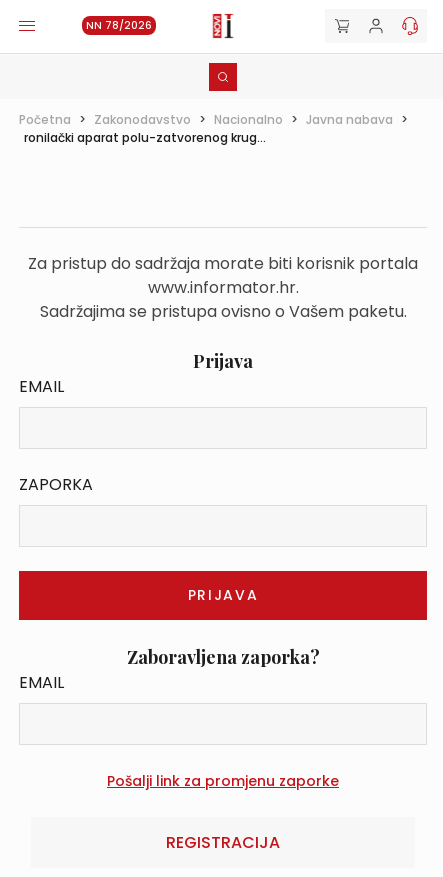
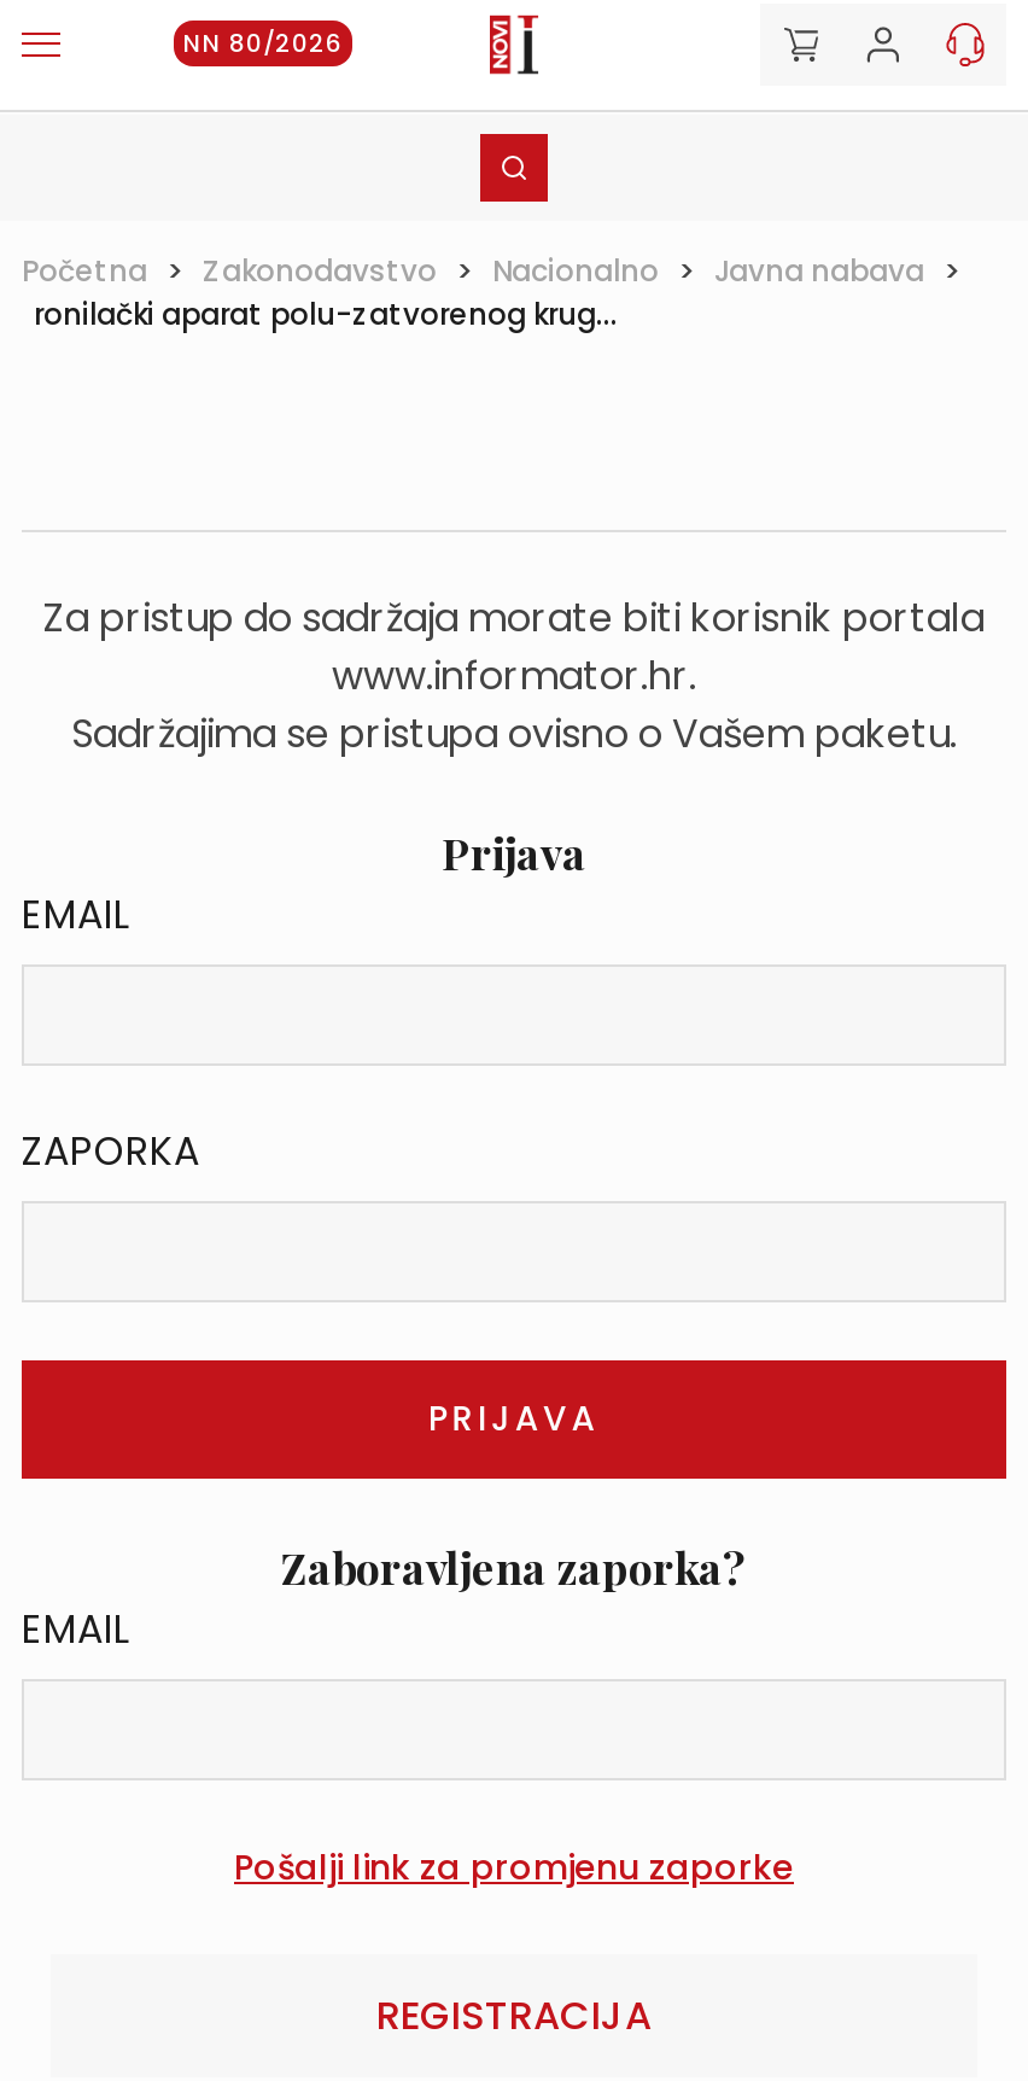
- NN 78/2026
+ NN 80/2026
